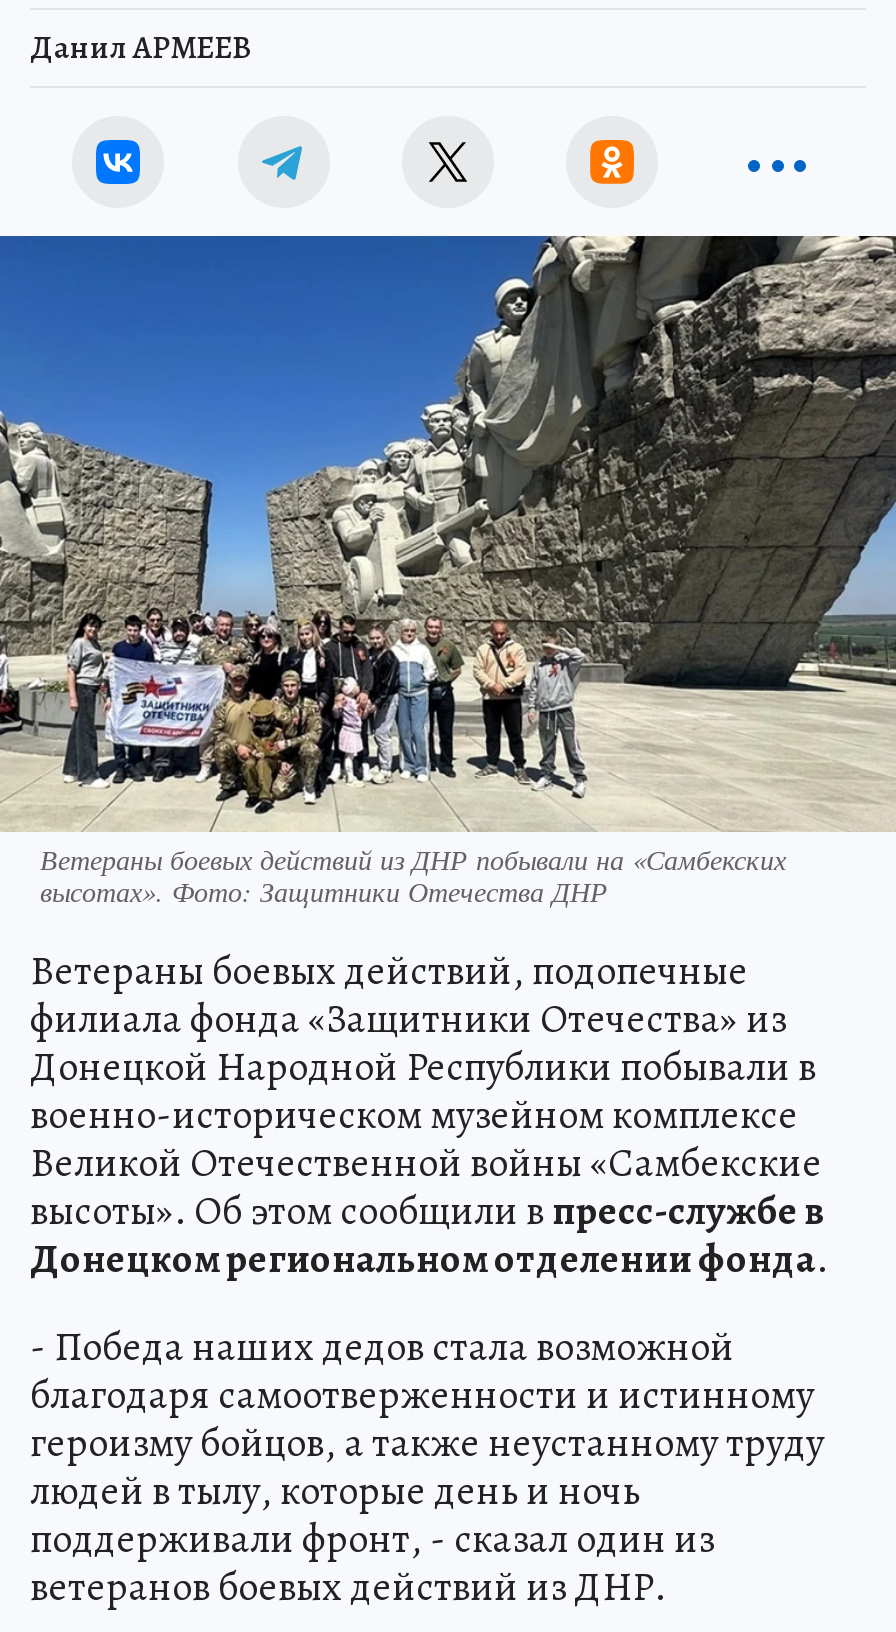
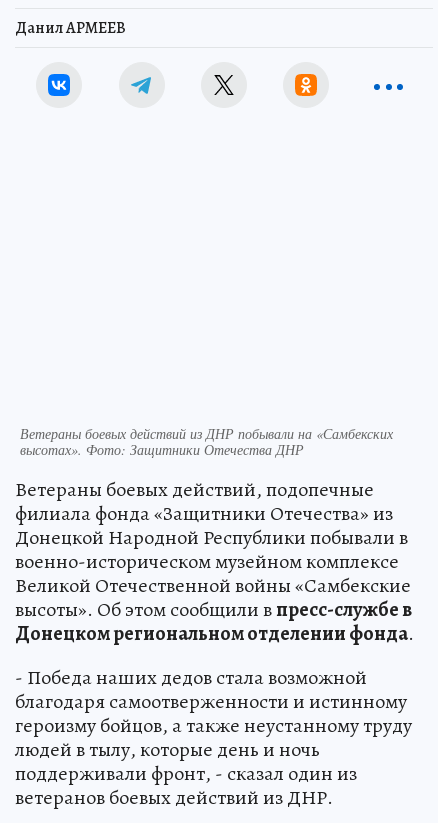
- [image]
